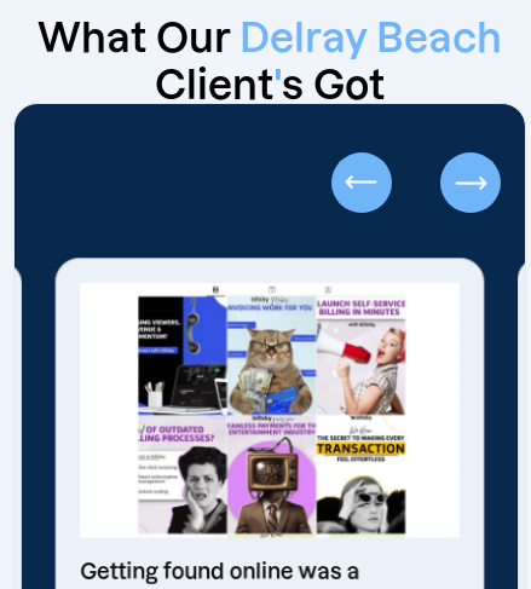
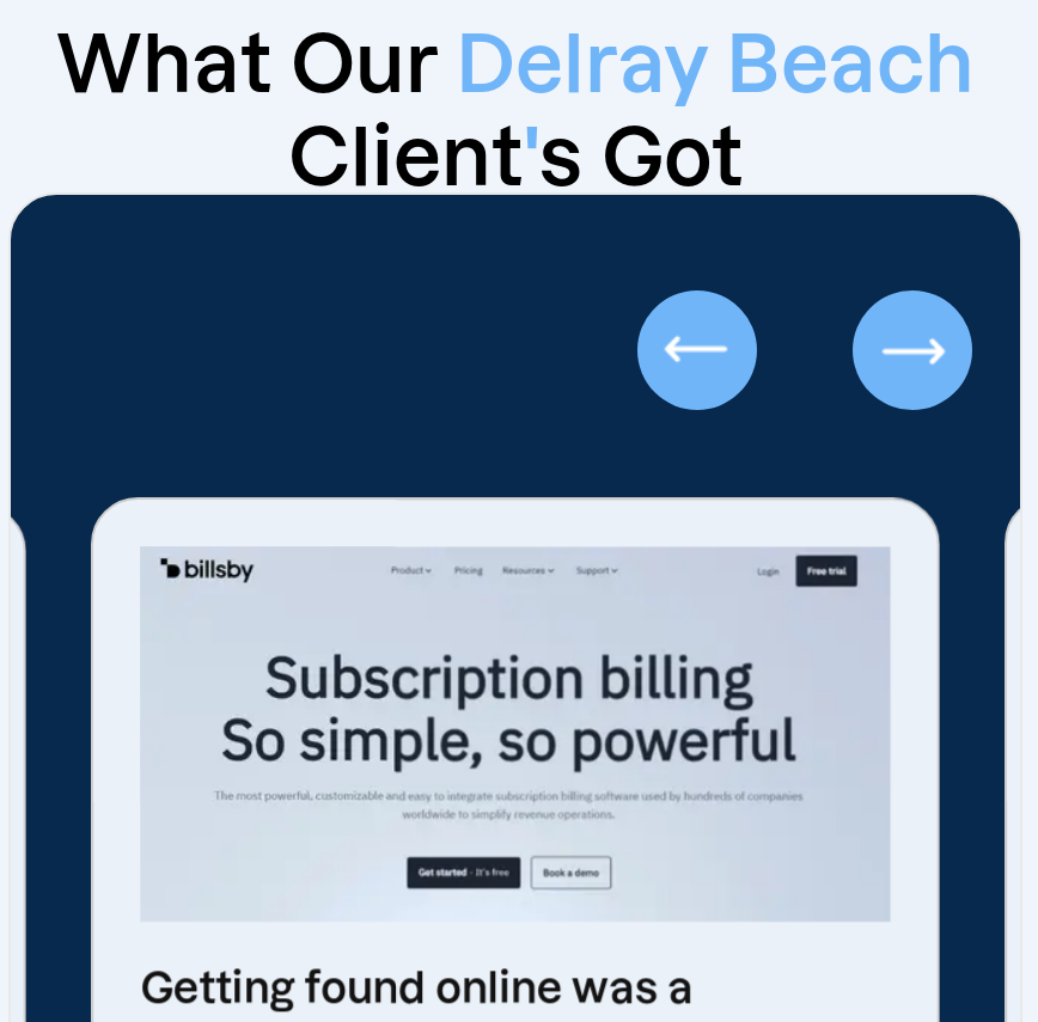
- [image]
+ [image]
